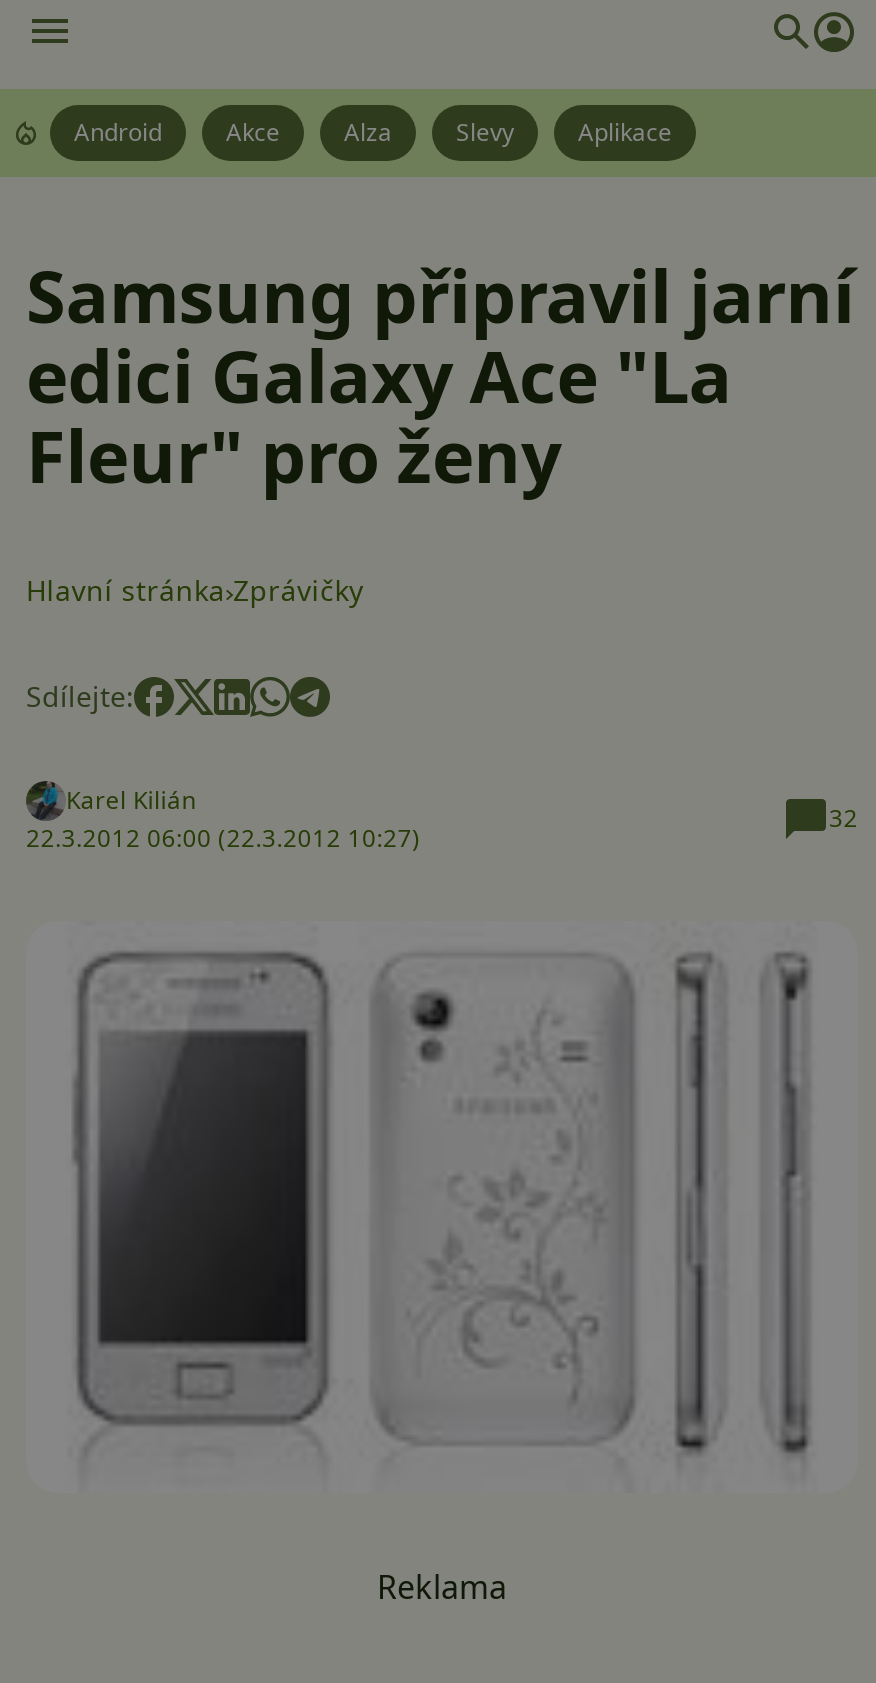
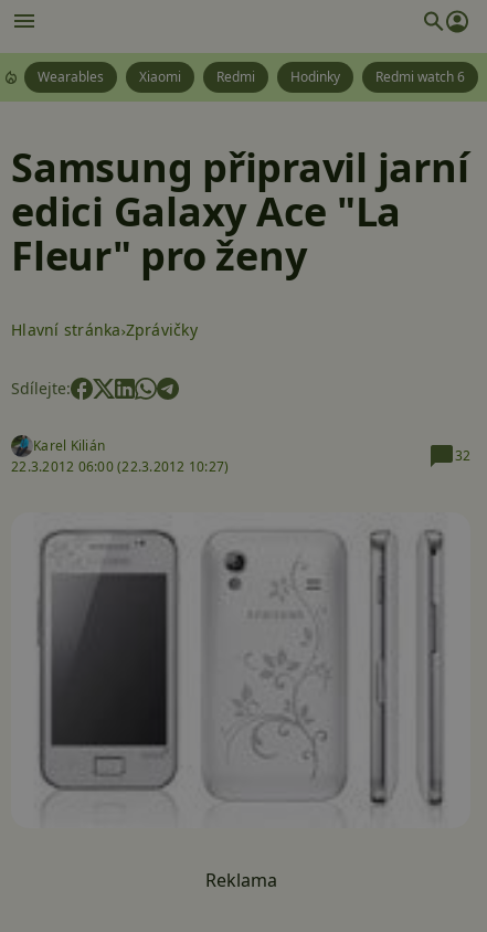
- Android
- Akce
- Alza
- Slevy
- Aplikace
+ Wearables
+ Xiaomi
+ Redmi
+ Hodinky
+ Redmi watch 6
